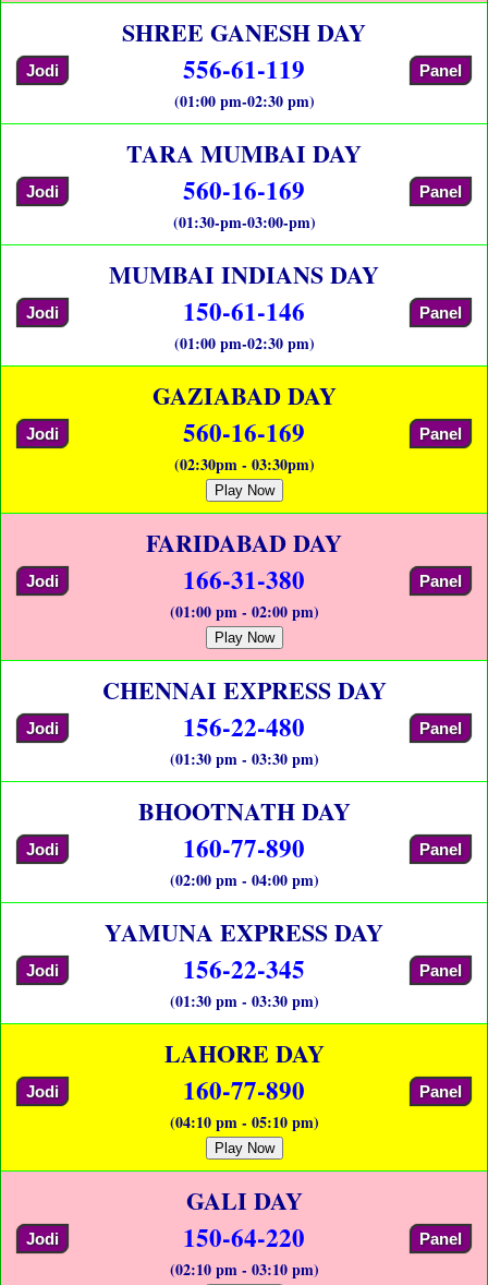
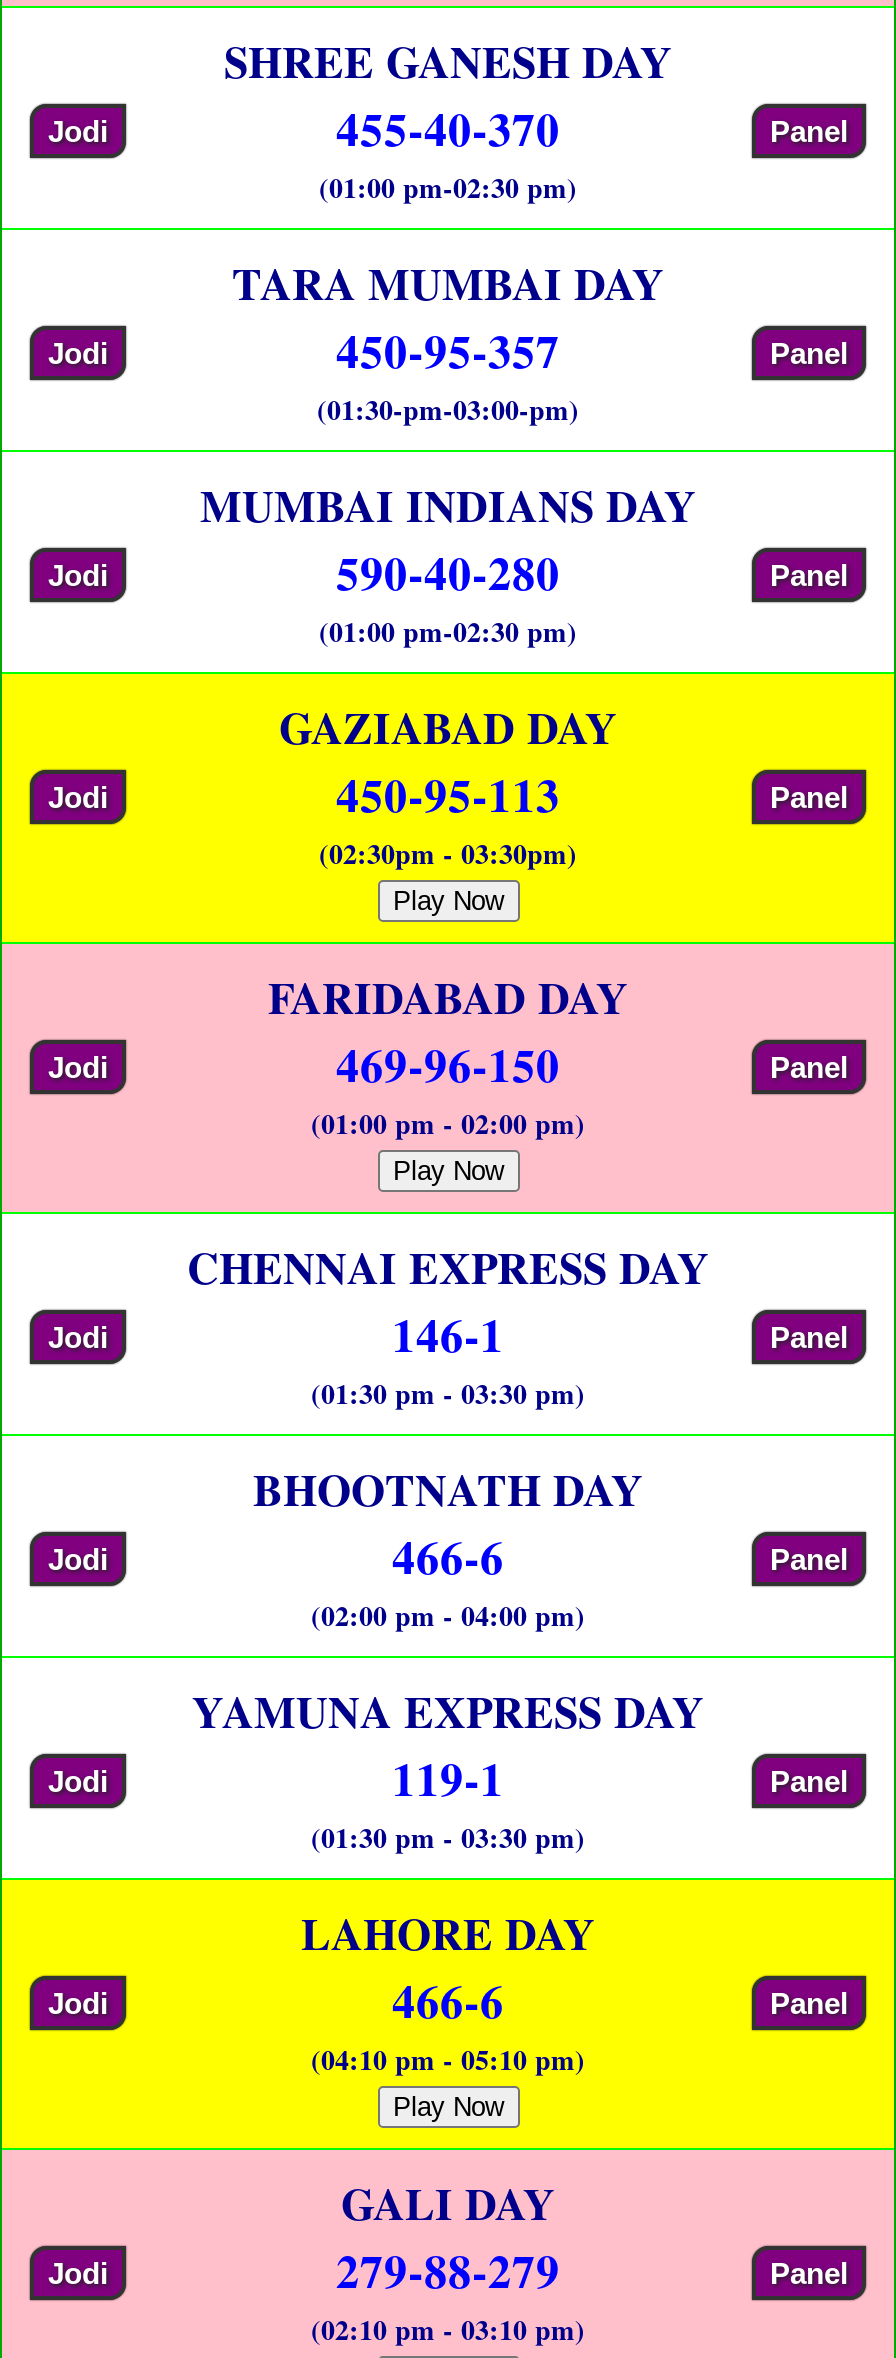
- 556-61-119
+ 455-40-370

- 560-16-169
+ 450-95-357

- 150-61-146
+ 590-40-280

- 560-16-169
+ 450-95-113

- 166-31-380
+ 469-96-150

- 156-22-480
+ 146-1

- 160-77-890
+ 466-6

- 156-22-345
+ 119-1

- 160-77-890
+ 466-6

- 150-64-220
+ 279-88-279
